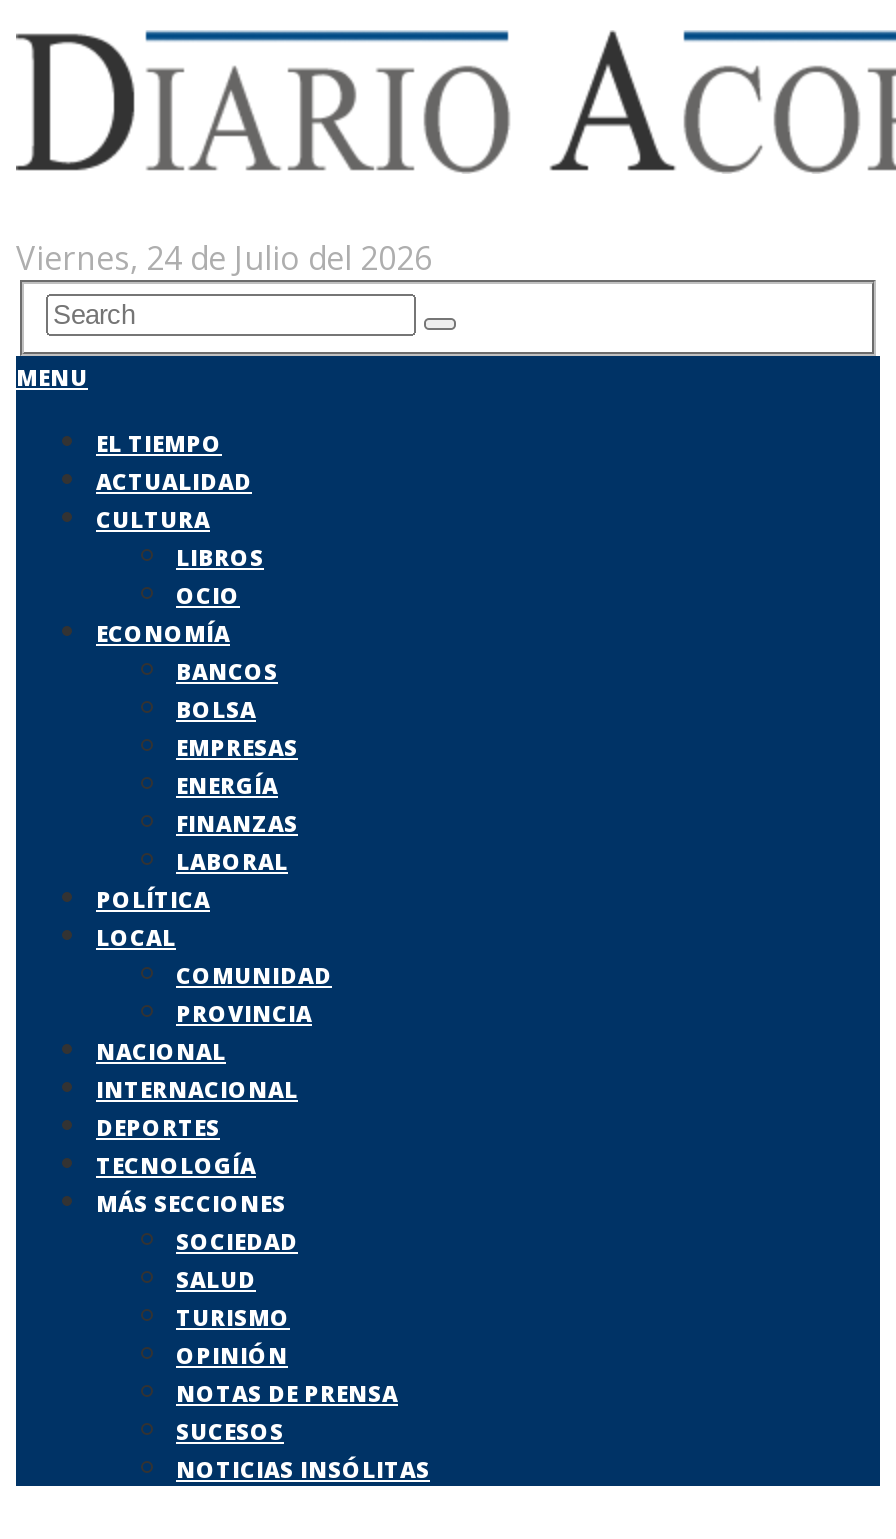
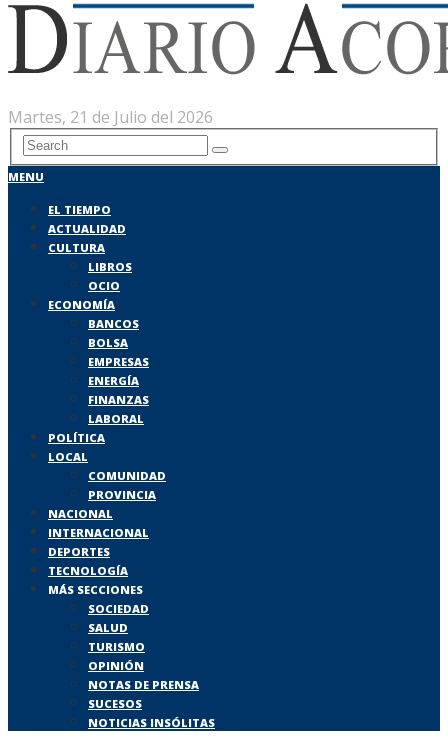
- Viernes, 24 de Julio del 2026
+ Martes, 21 de Julio del 2026
